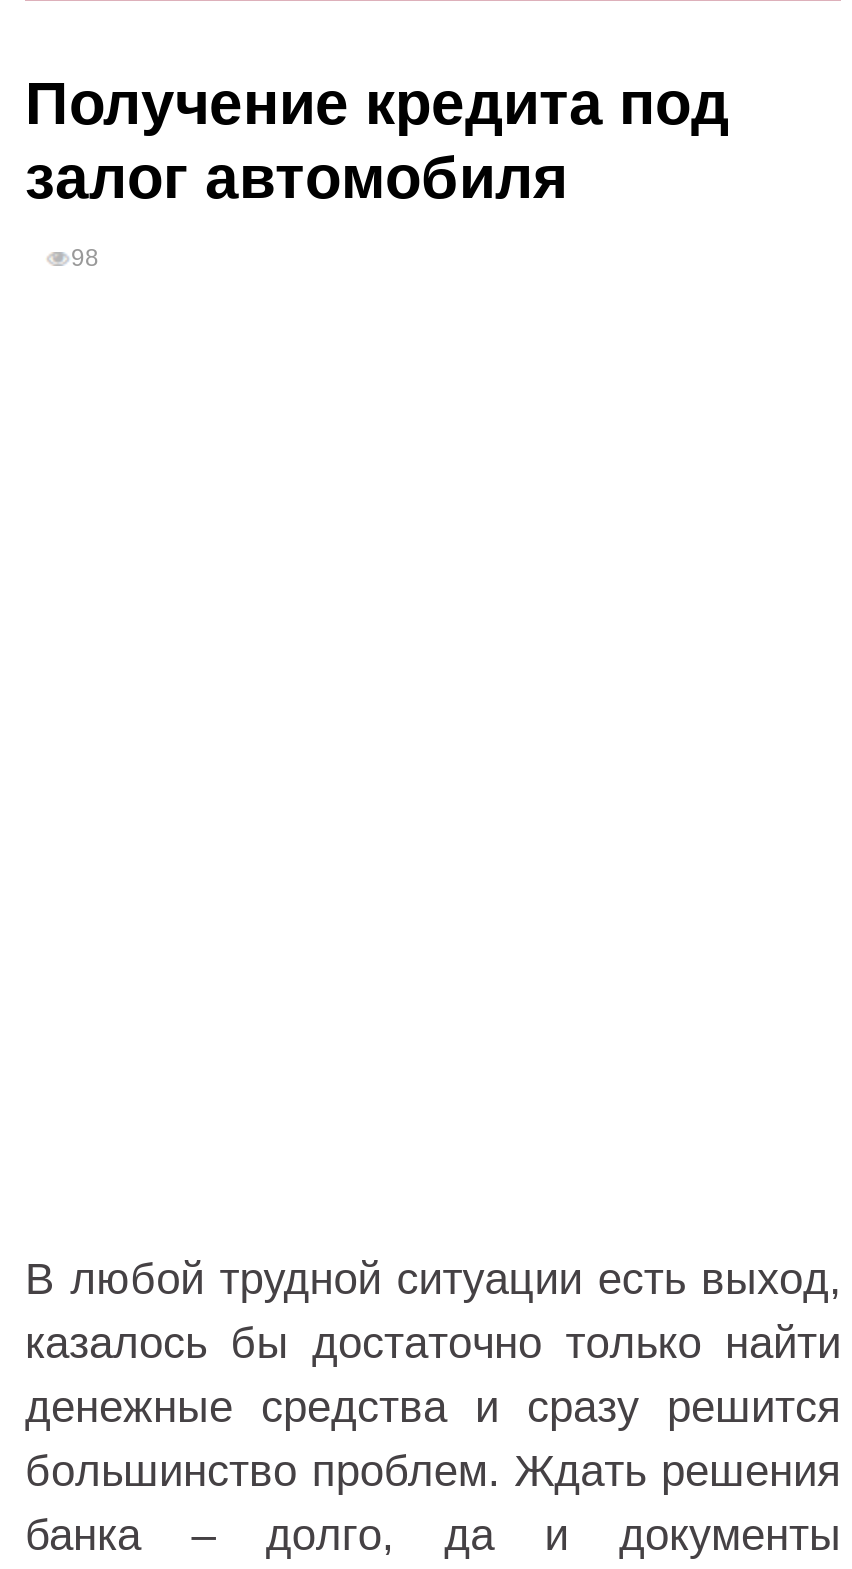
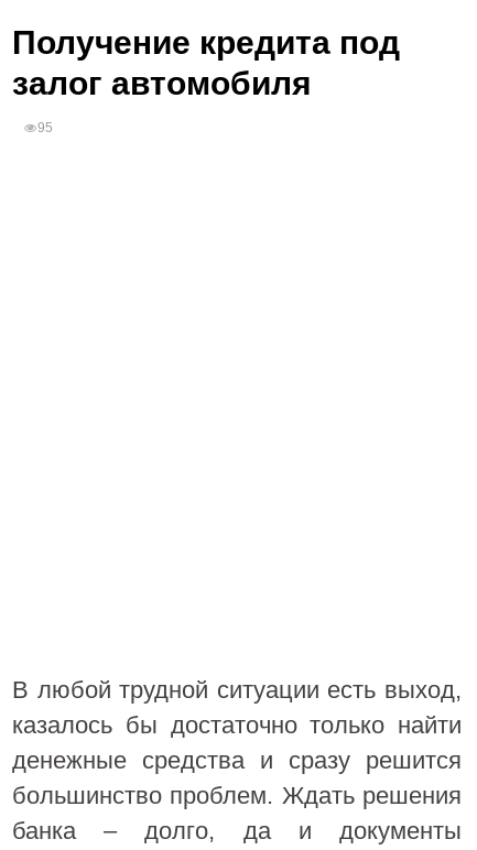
- 98
+ 95
